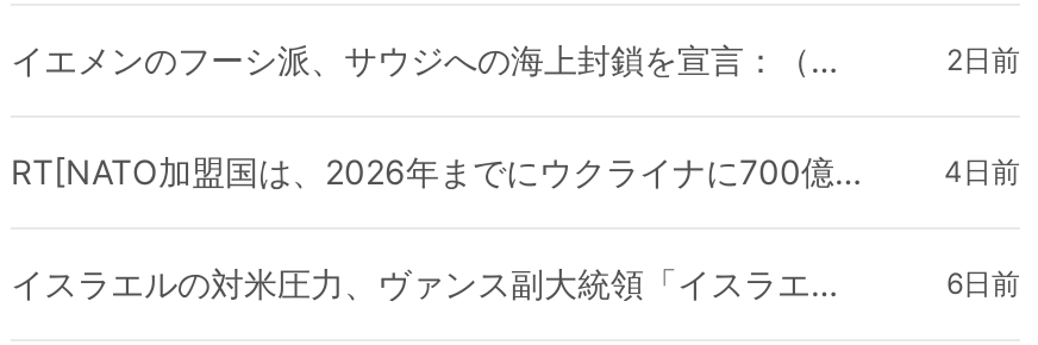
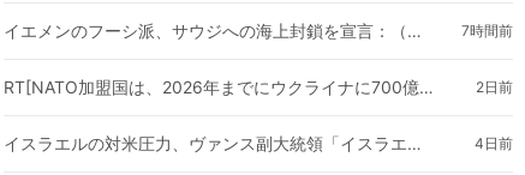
- 2日前
+ 7時間前

- 4日前
+ 2日前

- 6日前
+ 4日前
